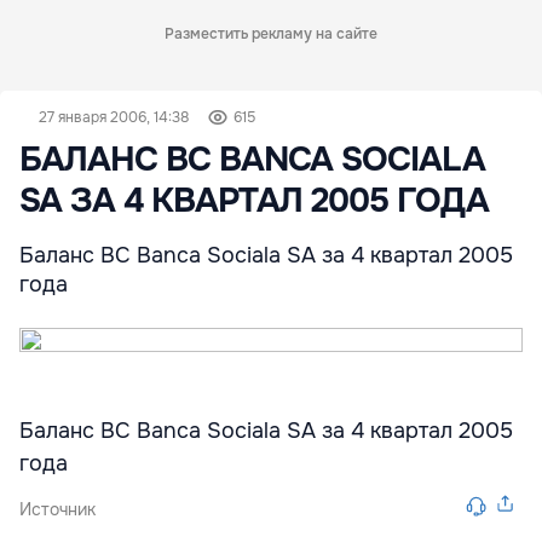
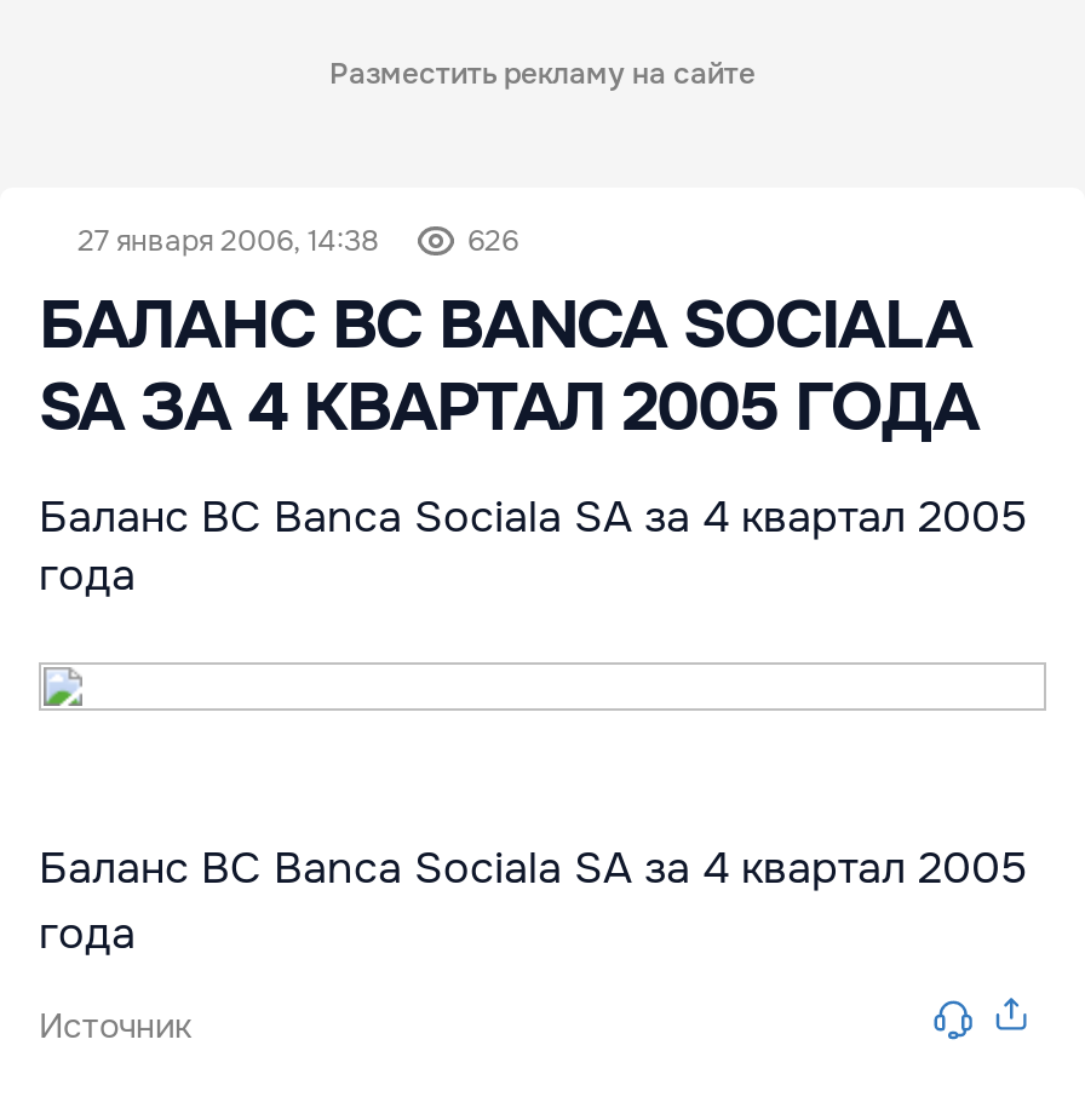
- 615
+ 626
